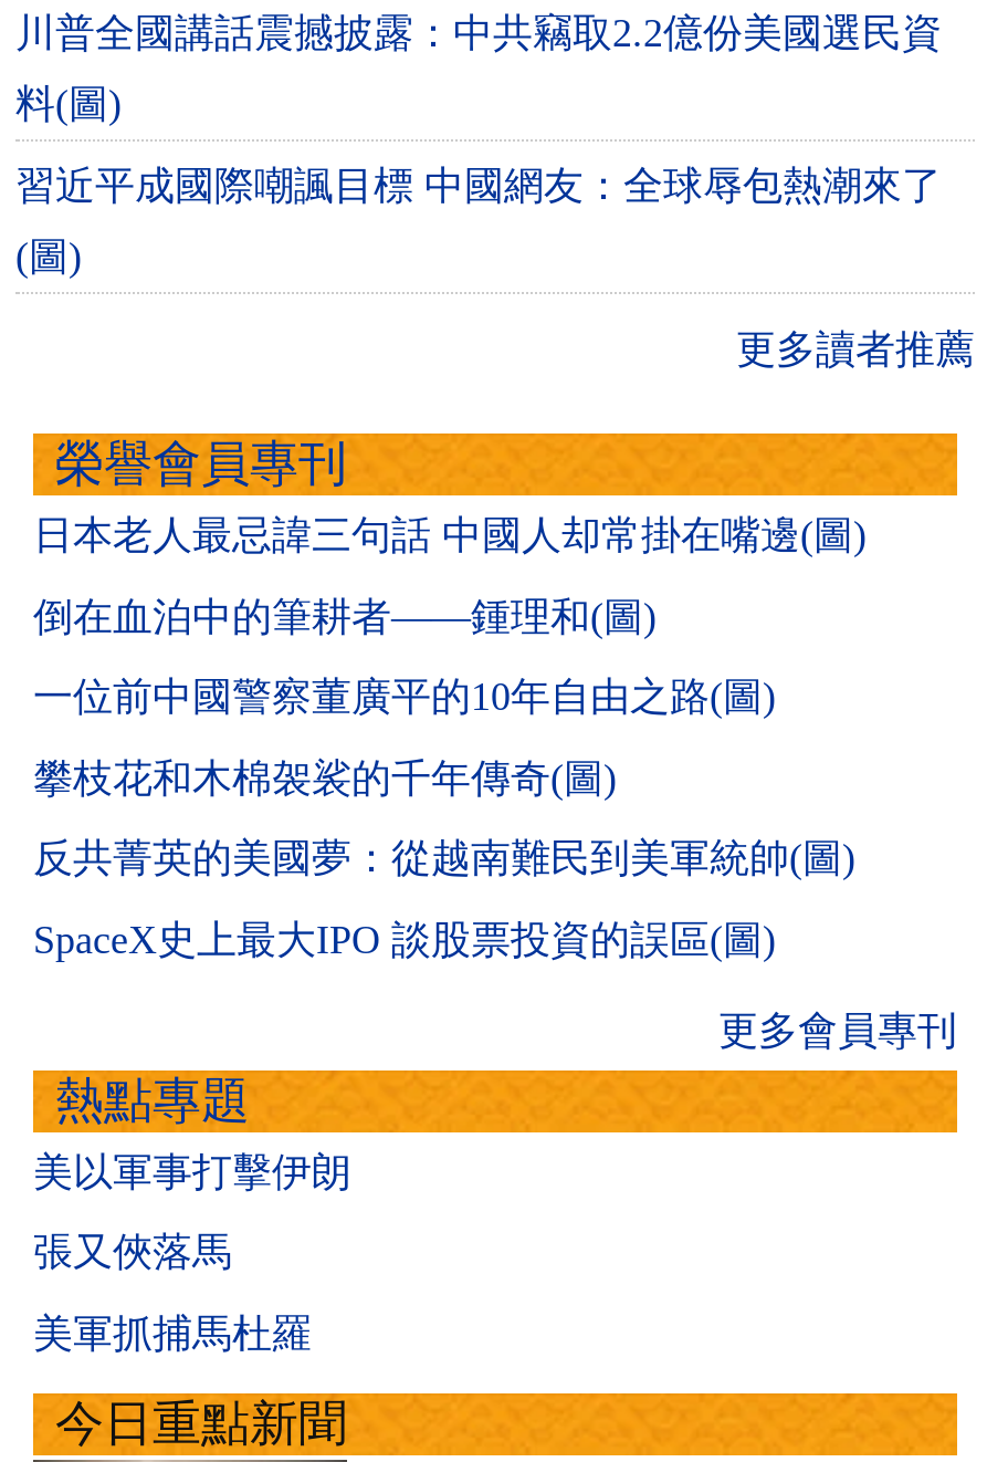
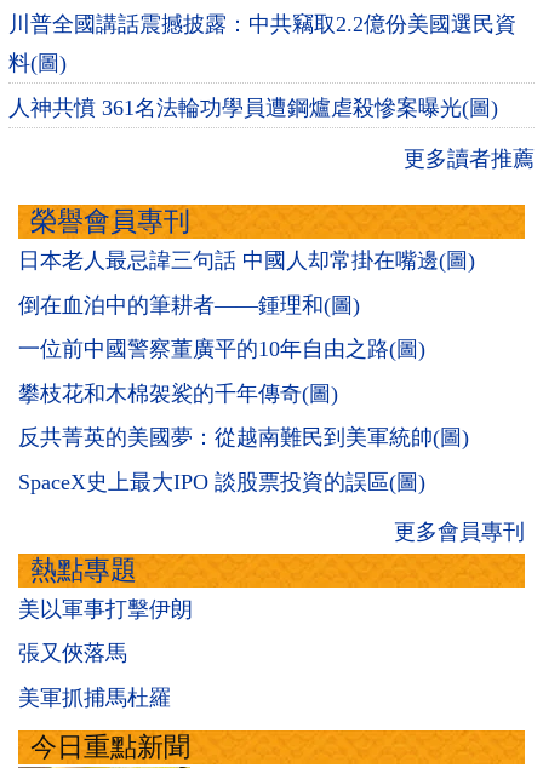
- 習近平成國際嘲諷目標 中國網友：全球辱包熱潮來了
- (圖)
+ 人神共憤 361名法輪功學員遭鋼爐虐殺慘案曝光(圖)
